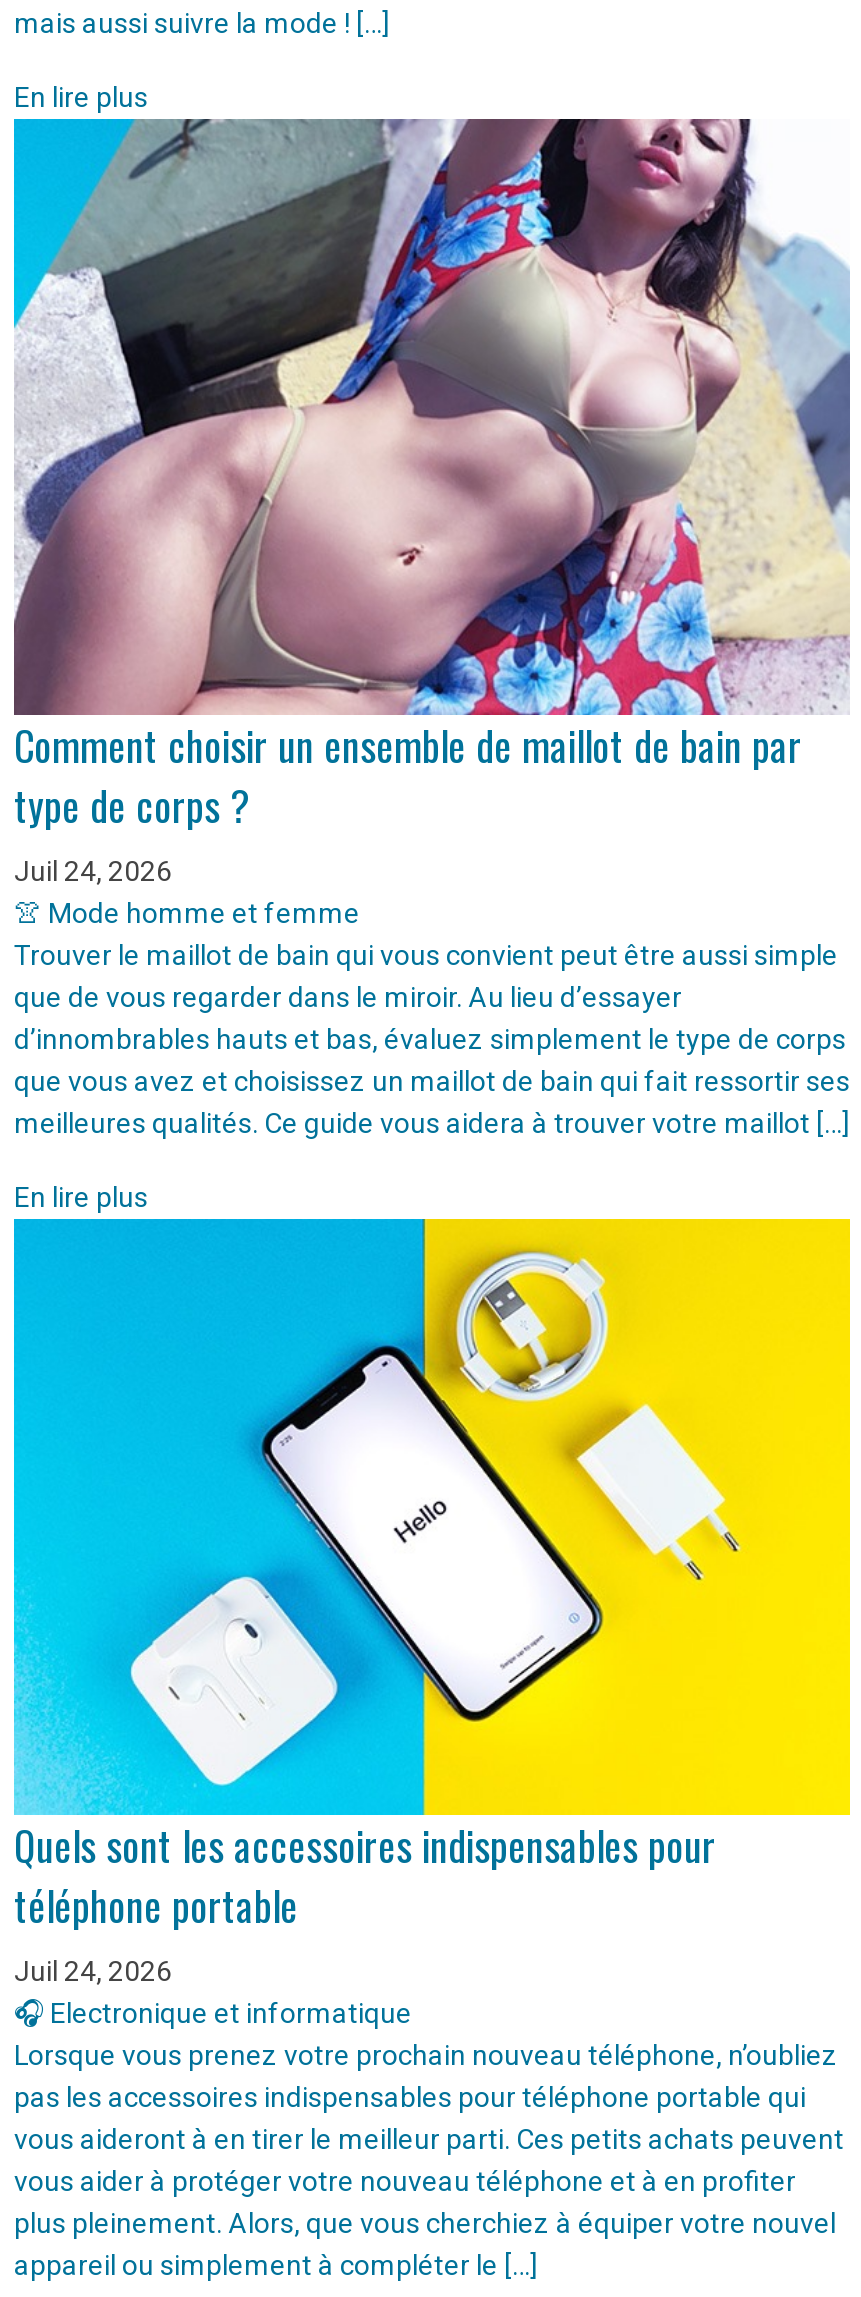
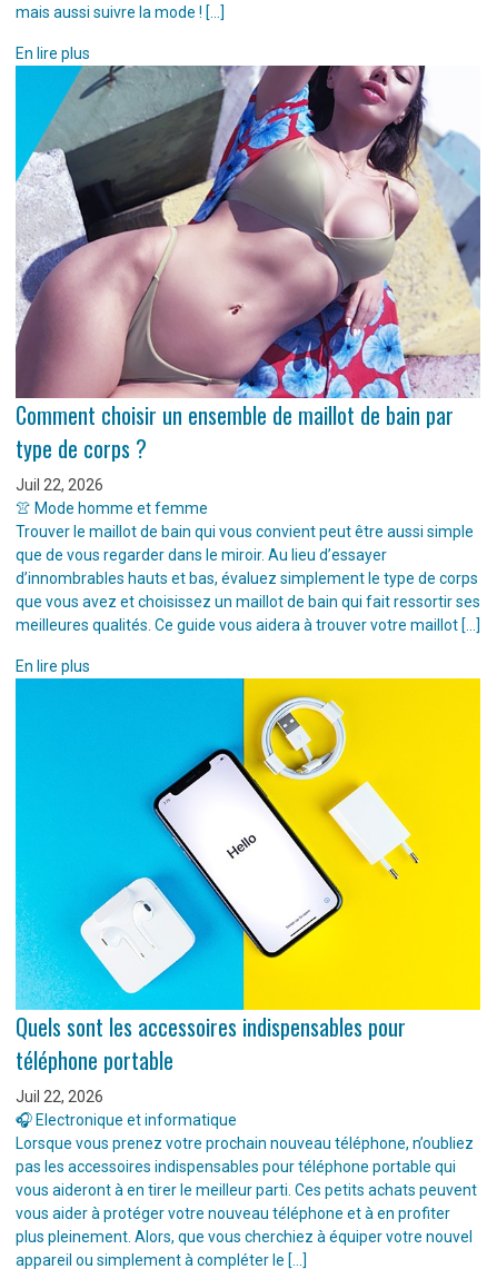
- Juil 24, 2026
+ Juil 22, 2026

- Juil 24, 2026
+ Juil 22, 2026
